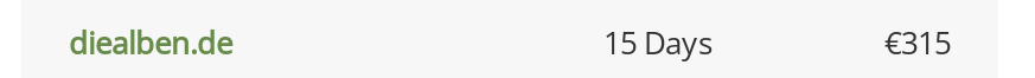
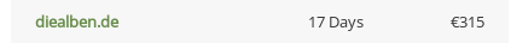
- 15 Days
+ 17 Days
